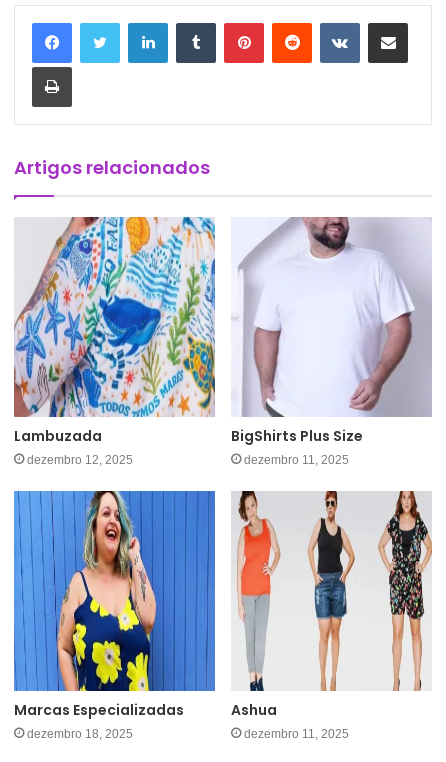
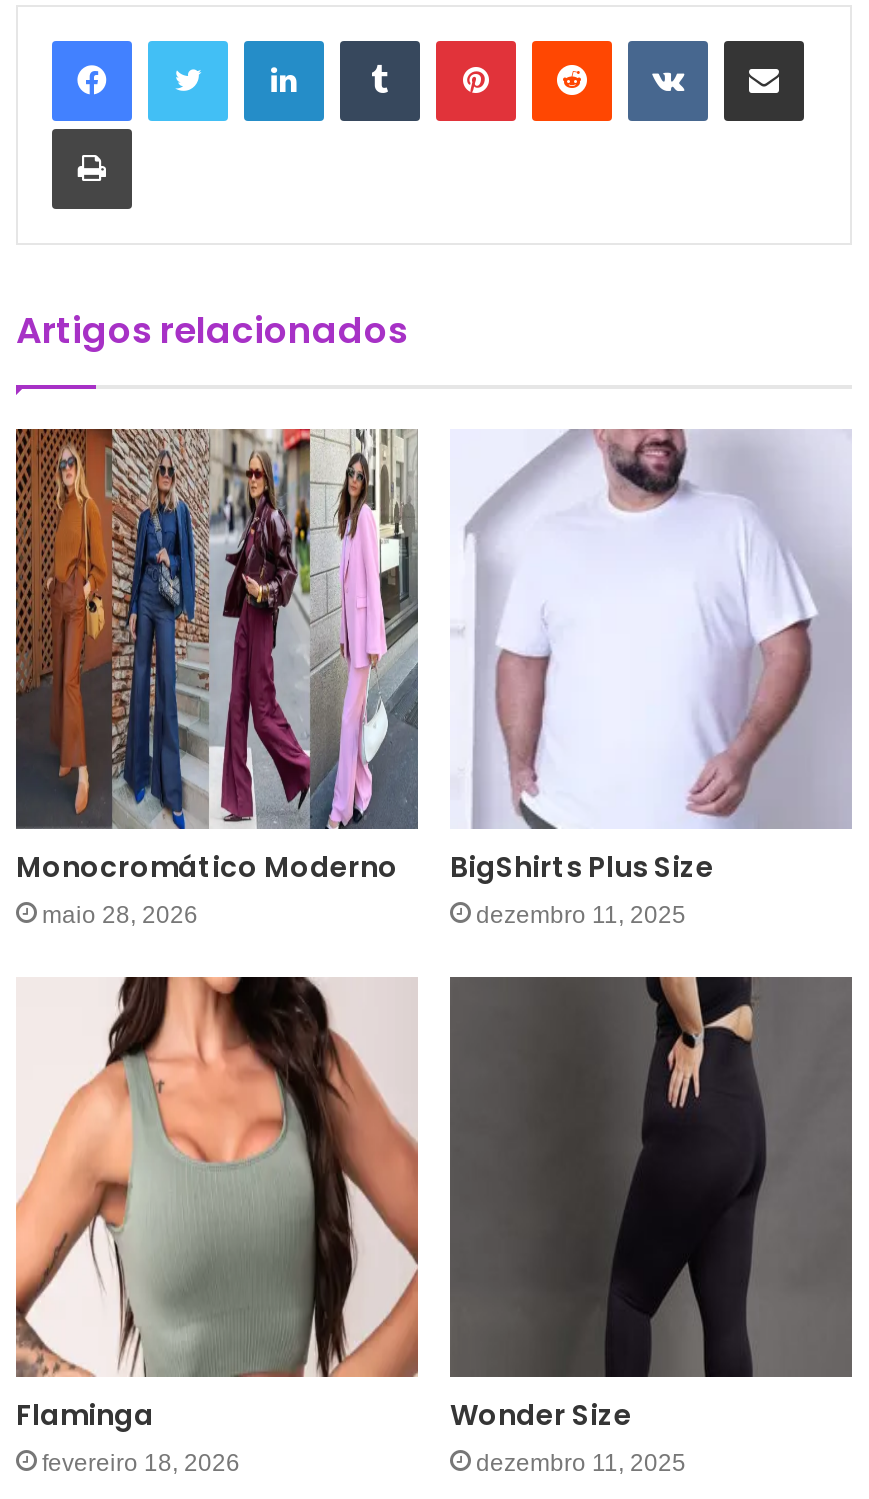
- [image]
- Lambuzada
- dezembro 12, 2025
+ [image]
+ Monocromático Moderno
+ maio 28, 2026

- [image]
- Marcas Especializadas
- dezembro 18, 2025
+ [image]
+ Flaminga
+ fevereiro 18, 2026

- [image]
- Ashua
+ [image]
+ Wonder Size
